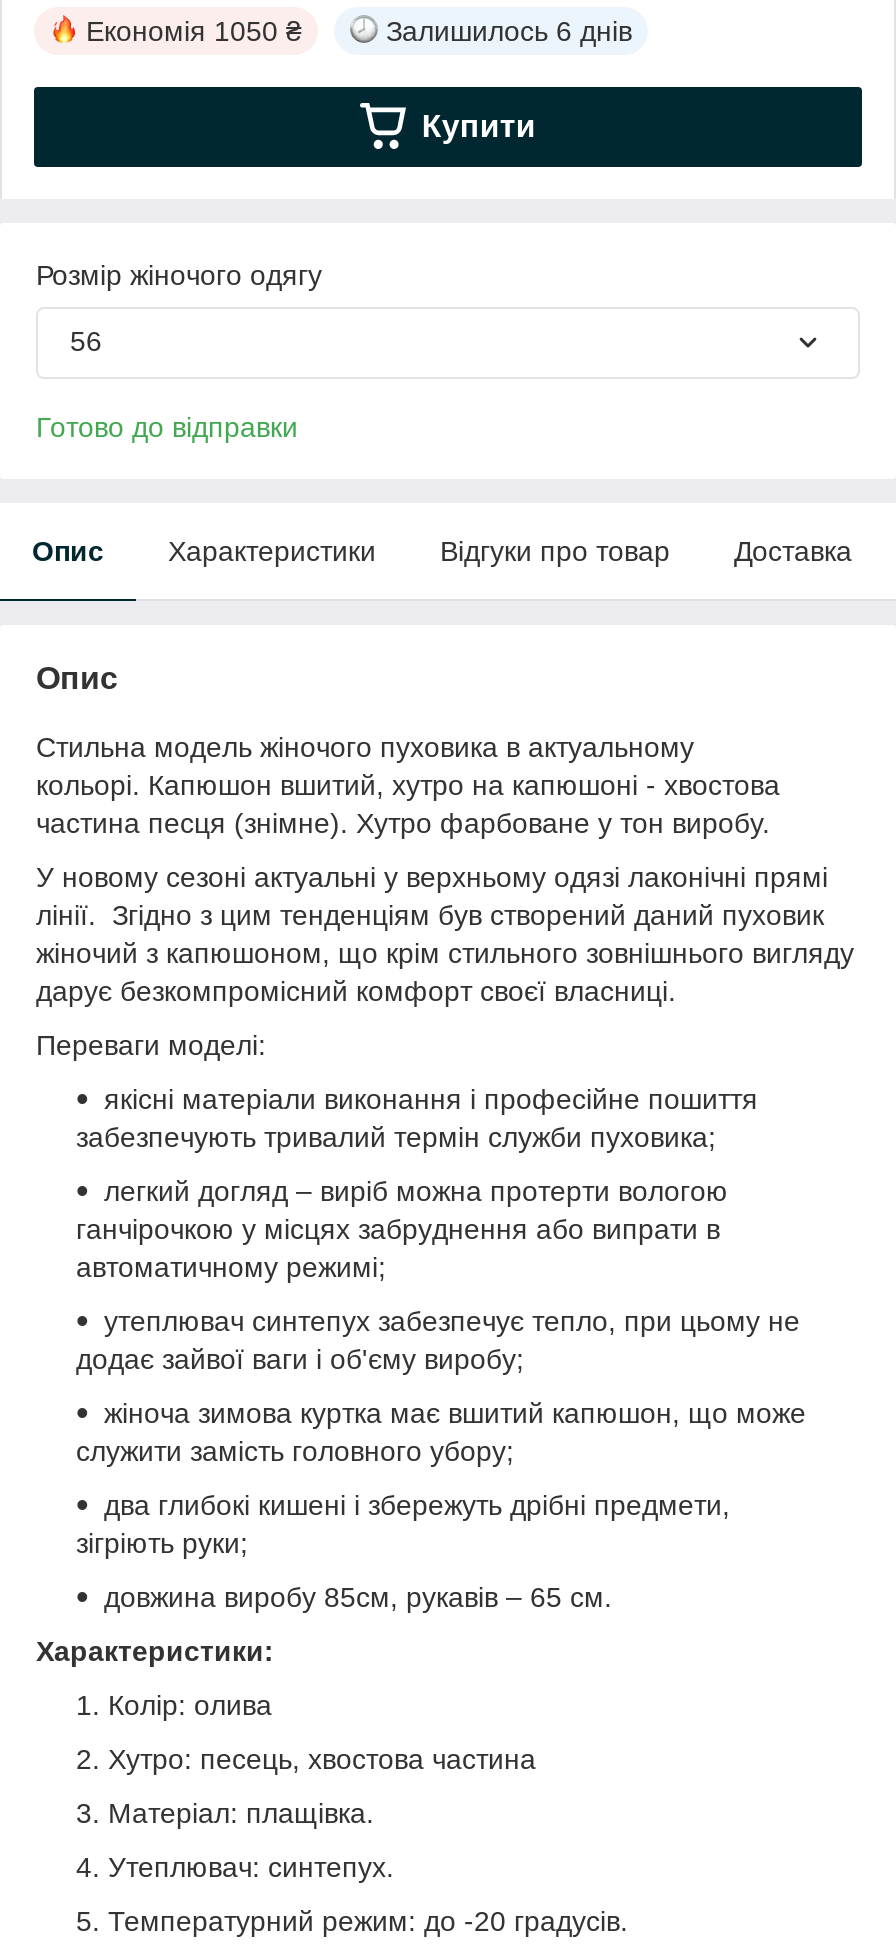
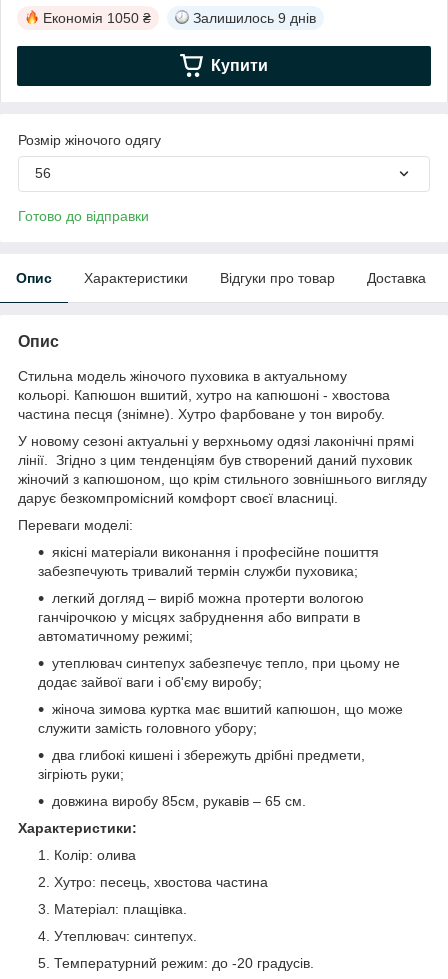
- Залишилось 6 днів
+ Залишилось 9 днів
